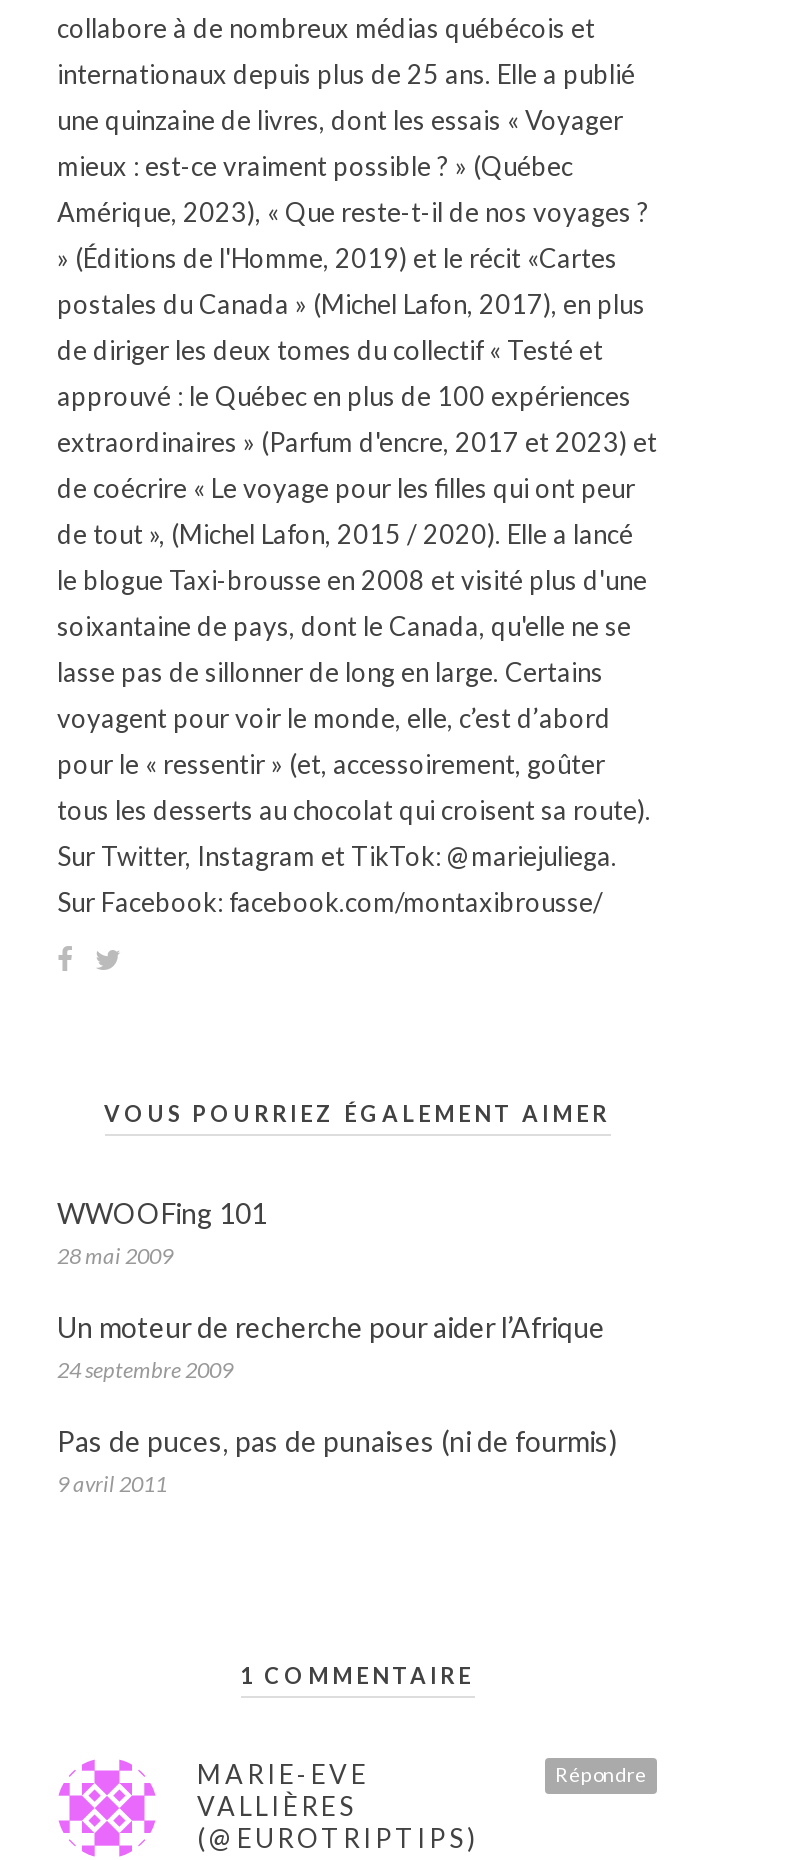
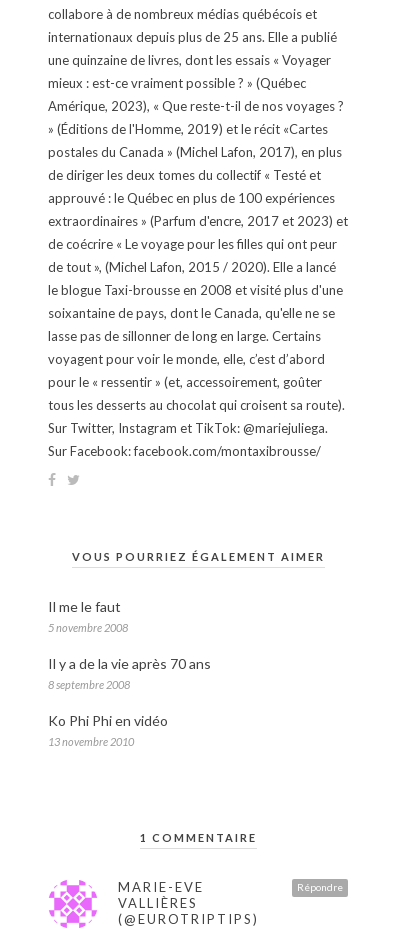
- WWOOFing 101
- 28 mai 2009
+ Il me le faut
+ 5 novembre 2008

- Un moteur de recherche pour aider l’Afrique
- 24 septembre 2009
+ Il y a de la vie après 70 ans
+ 8 septembre 2008

- Pas de puces, pas de punaises (ni de fourmis)
- 9 avril 2011
+ Ko Phi Phi en vidéo
+ 13 novembre 2010
